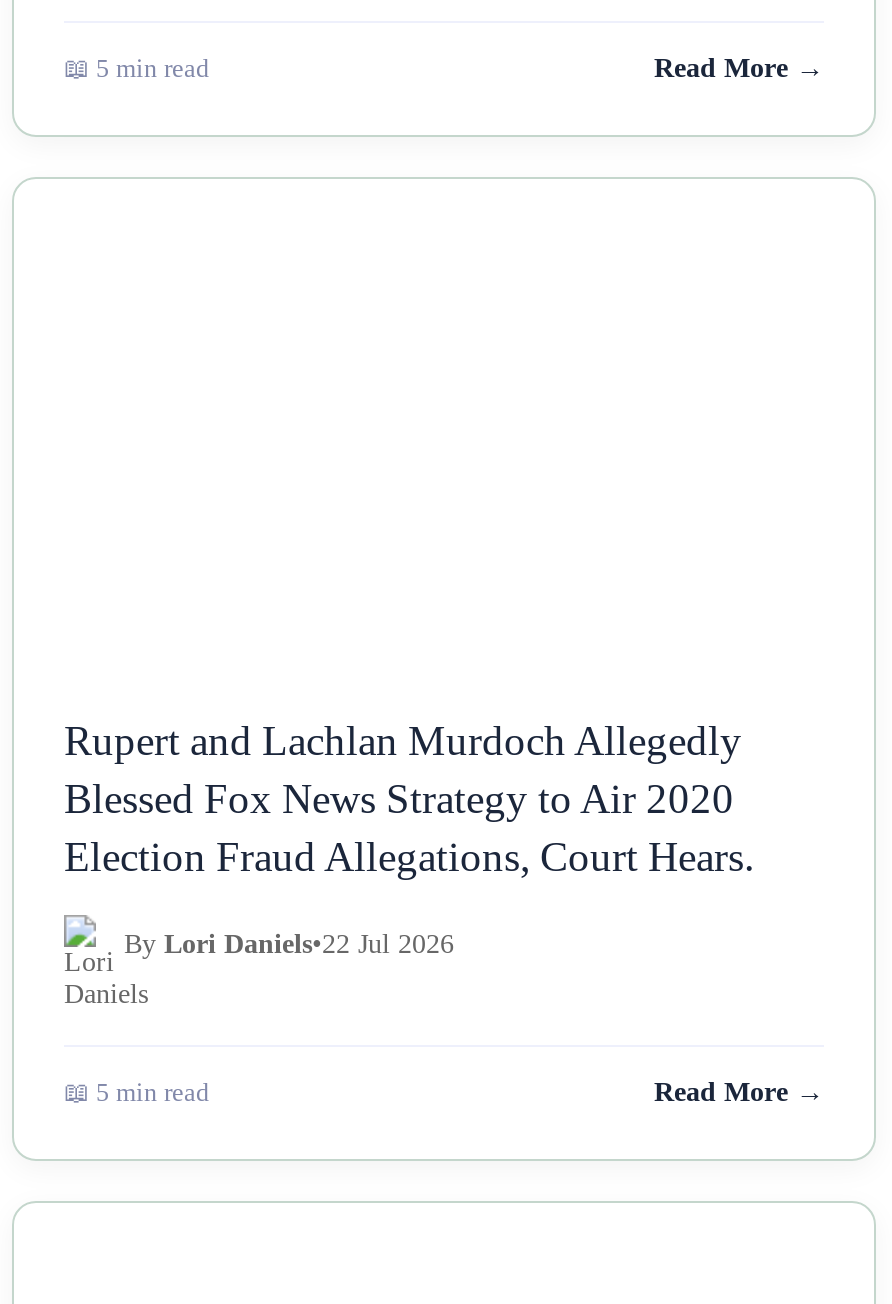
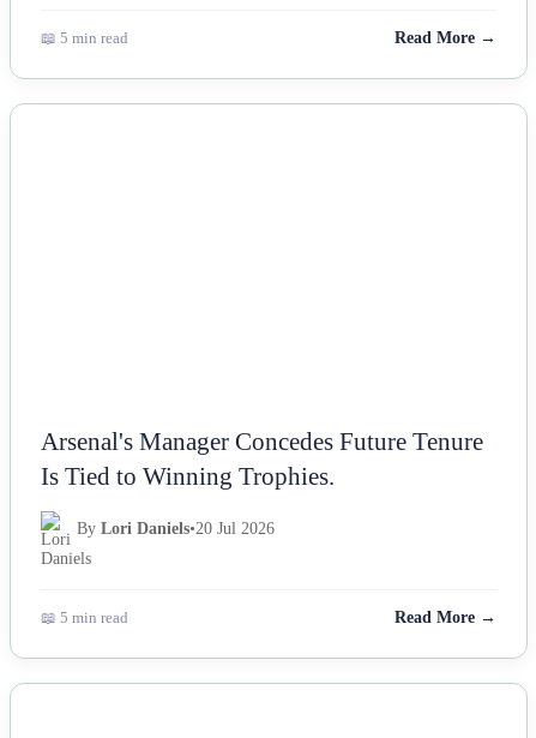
- Rupert and Lachlan Murdoch Allegedly
- Blessed Fox News Strategy to Air 2020
- Election Fraud Allegations, Court Hears.
+ Arsenal's Manager Concedes Future Tenure
+ Is Tied to Winning Trophies.

- By Lori Daniels•22 Jul 2026
+ By Lori Daniels•20 Jul 2026
